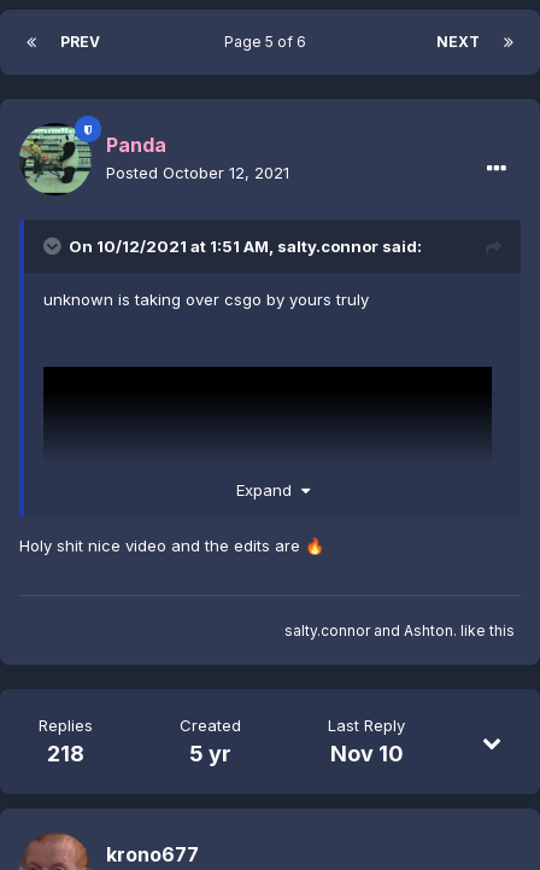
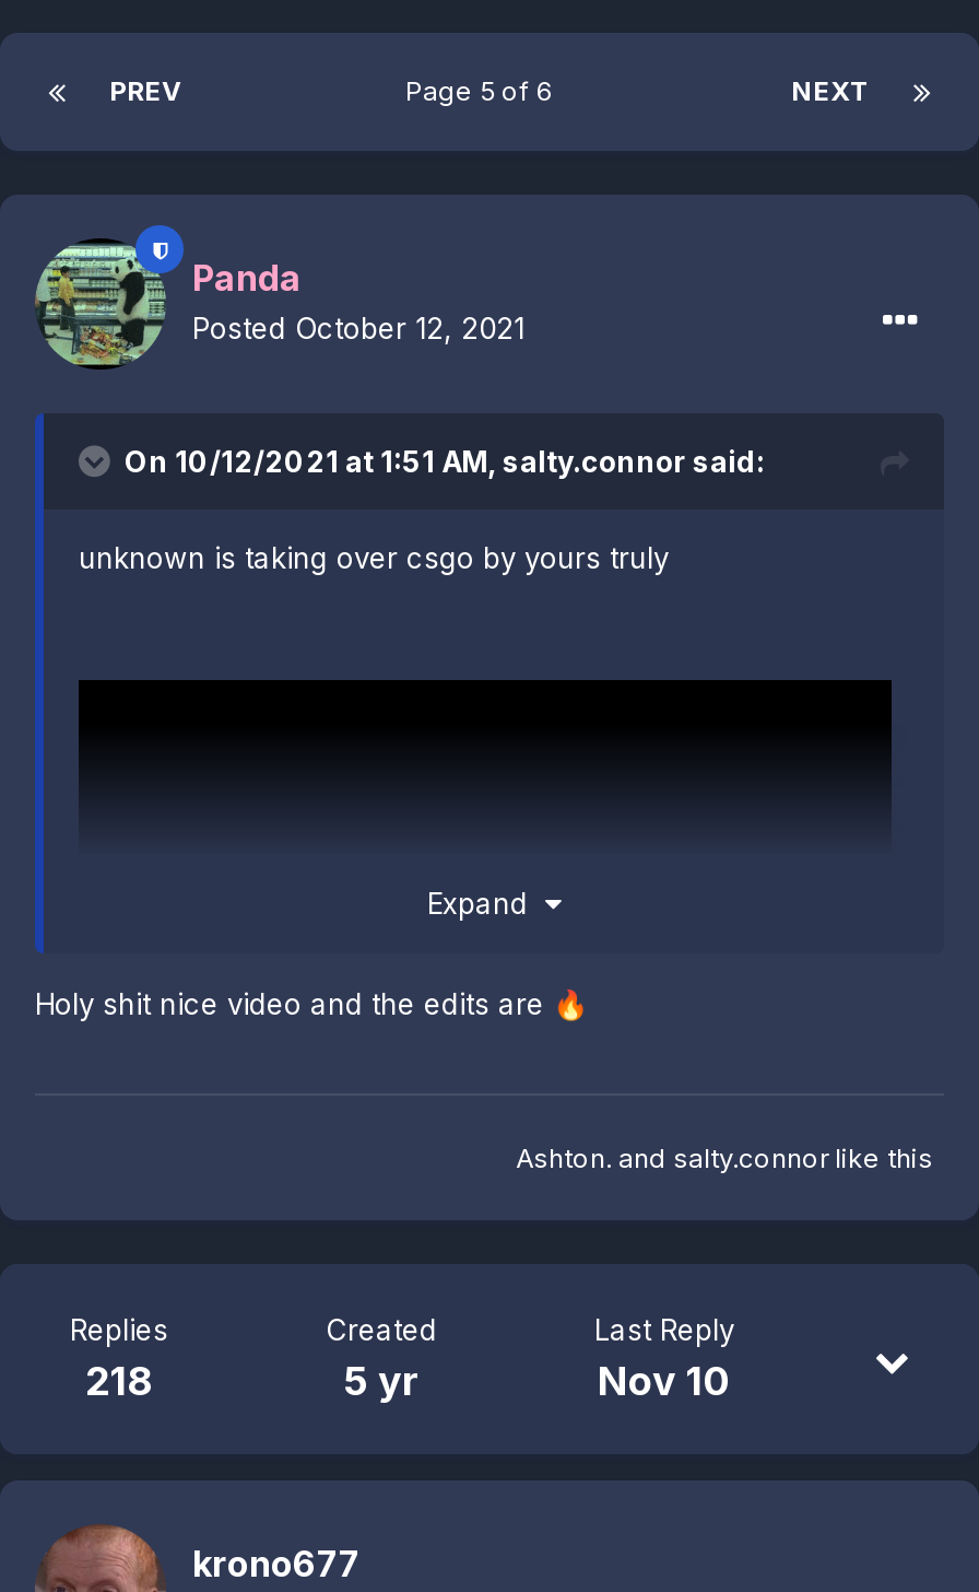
- [image]
+ [image]

- salty.connor and Ashton. like this
+ Ashton. and salty.connor like this
